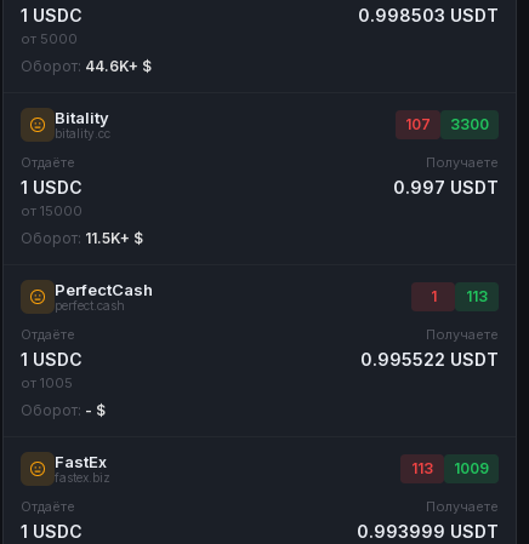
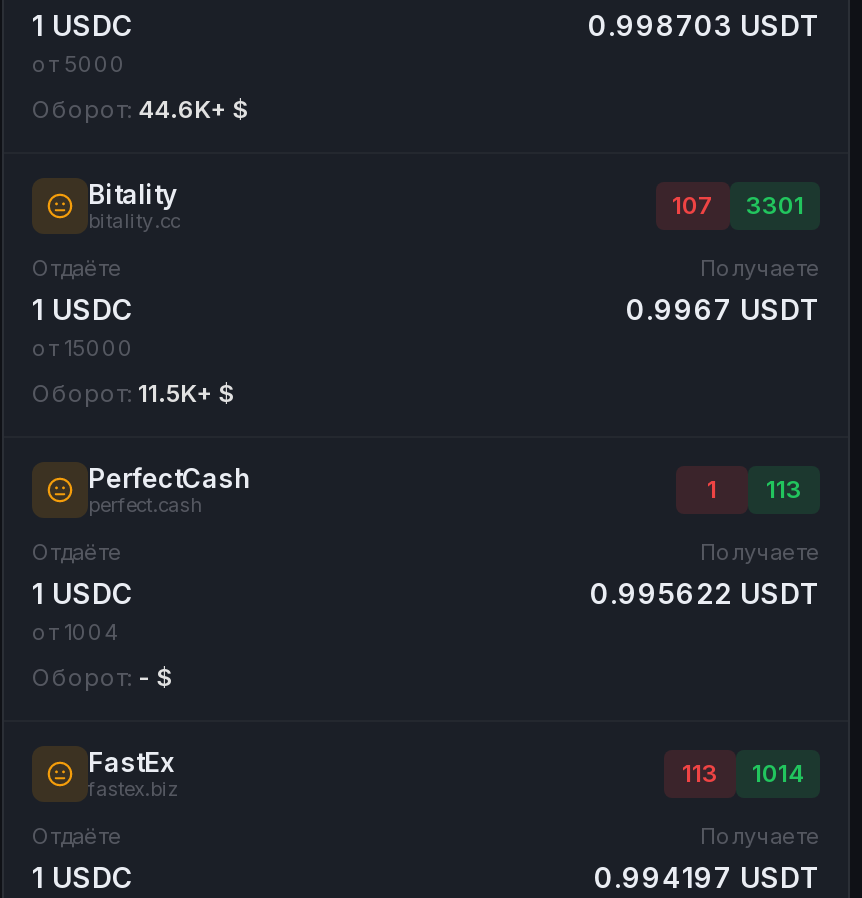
- 0.998503 USDT
+ 0.998703 USDT

- 107 3300
+ 107 3301

- 0.997 USDT
+ 0.9967 USDT

- 0.995522 USDT
+ 0.995622 USDT

- от 1005
+ от 1004

- 113 1009
+ 113 1014

- 0.993999 USDT
+ 0.994197 USDT
